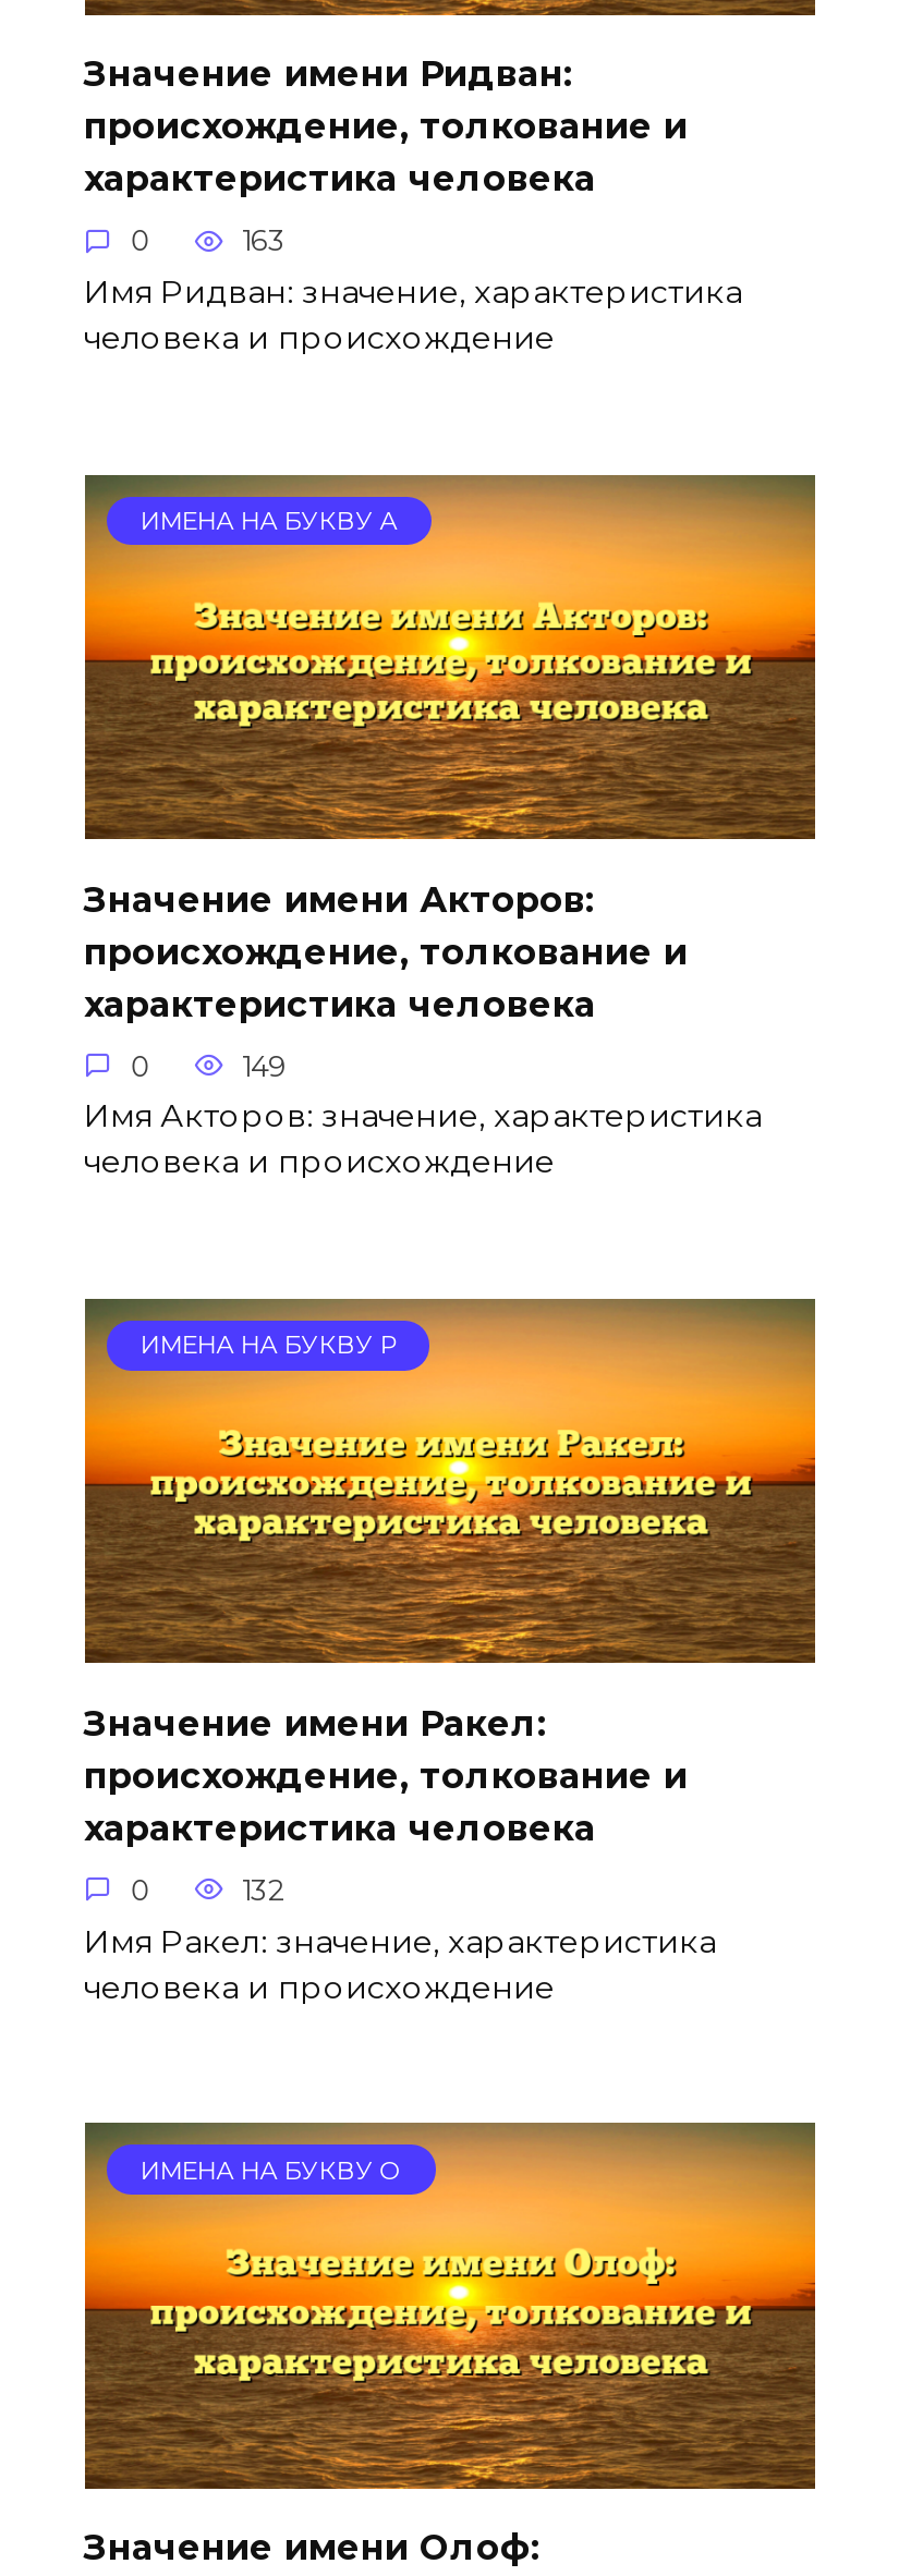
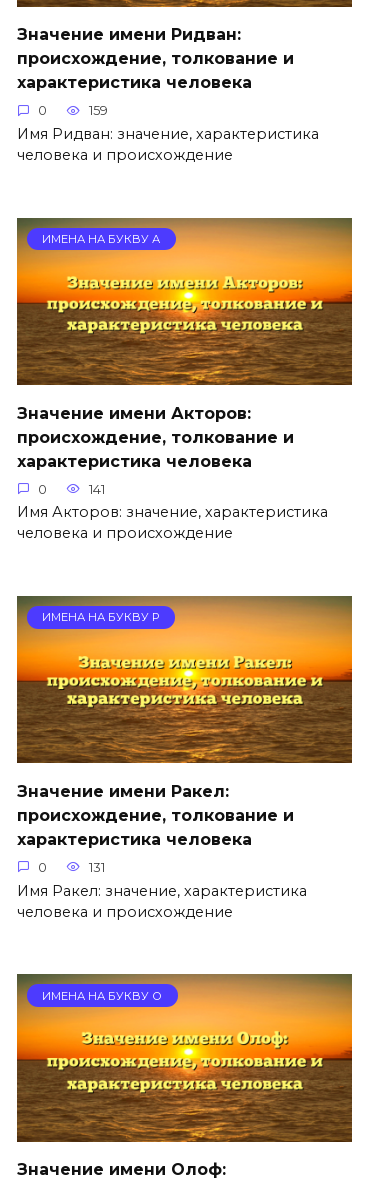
- 163
+ 159

- 149
+ 141

- 132
+ 131
